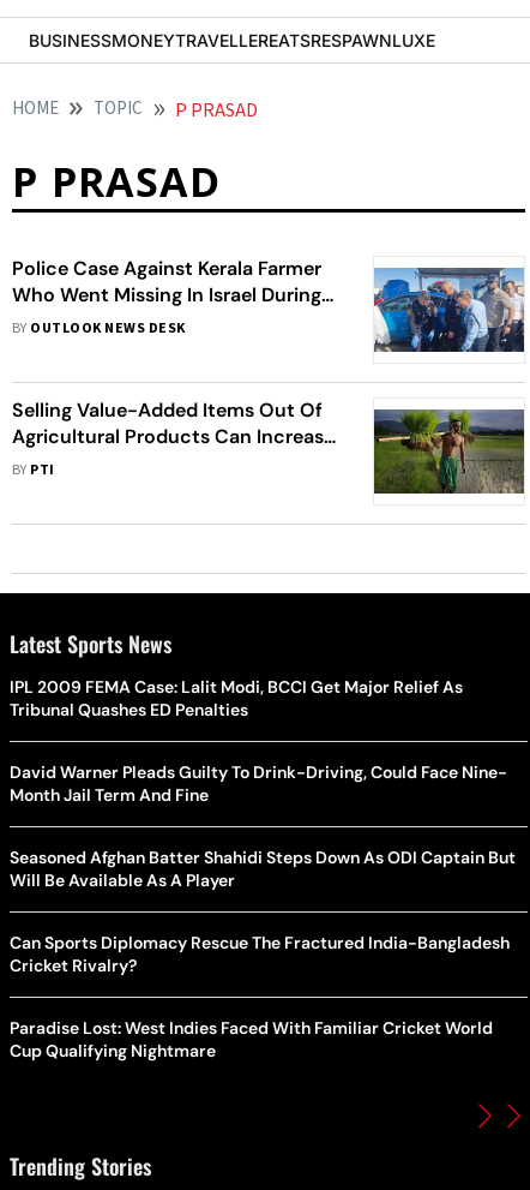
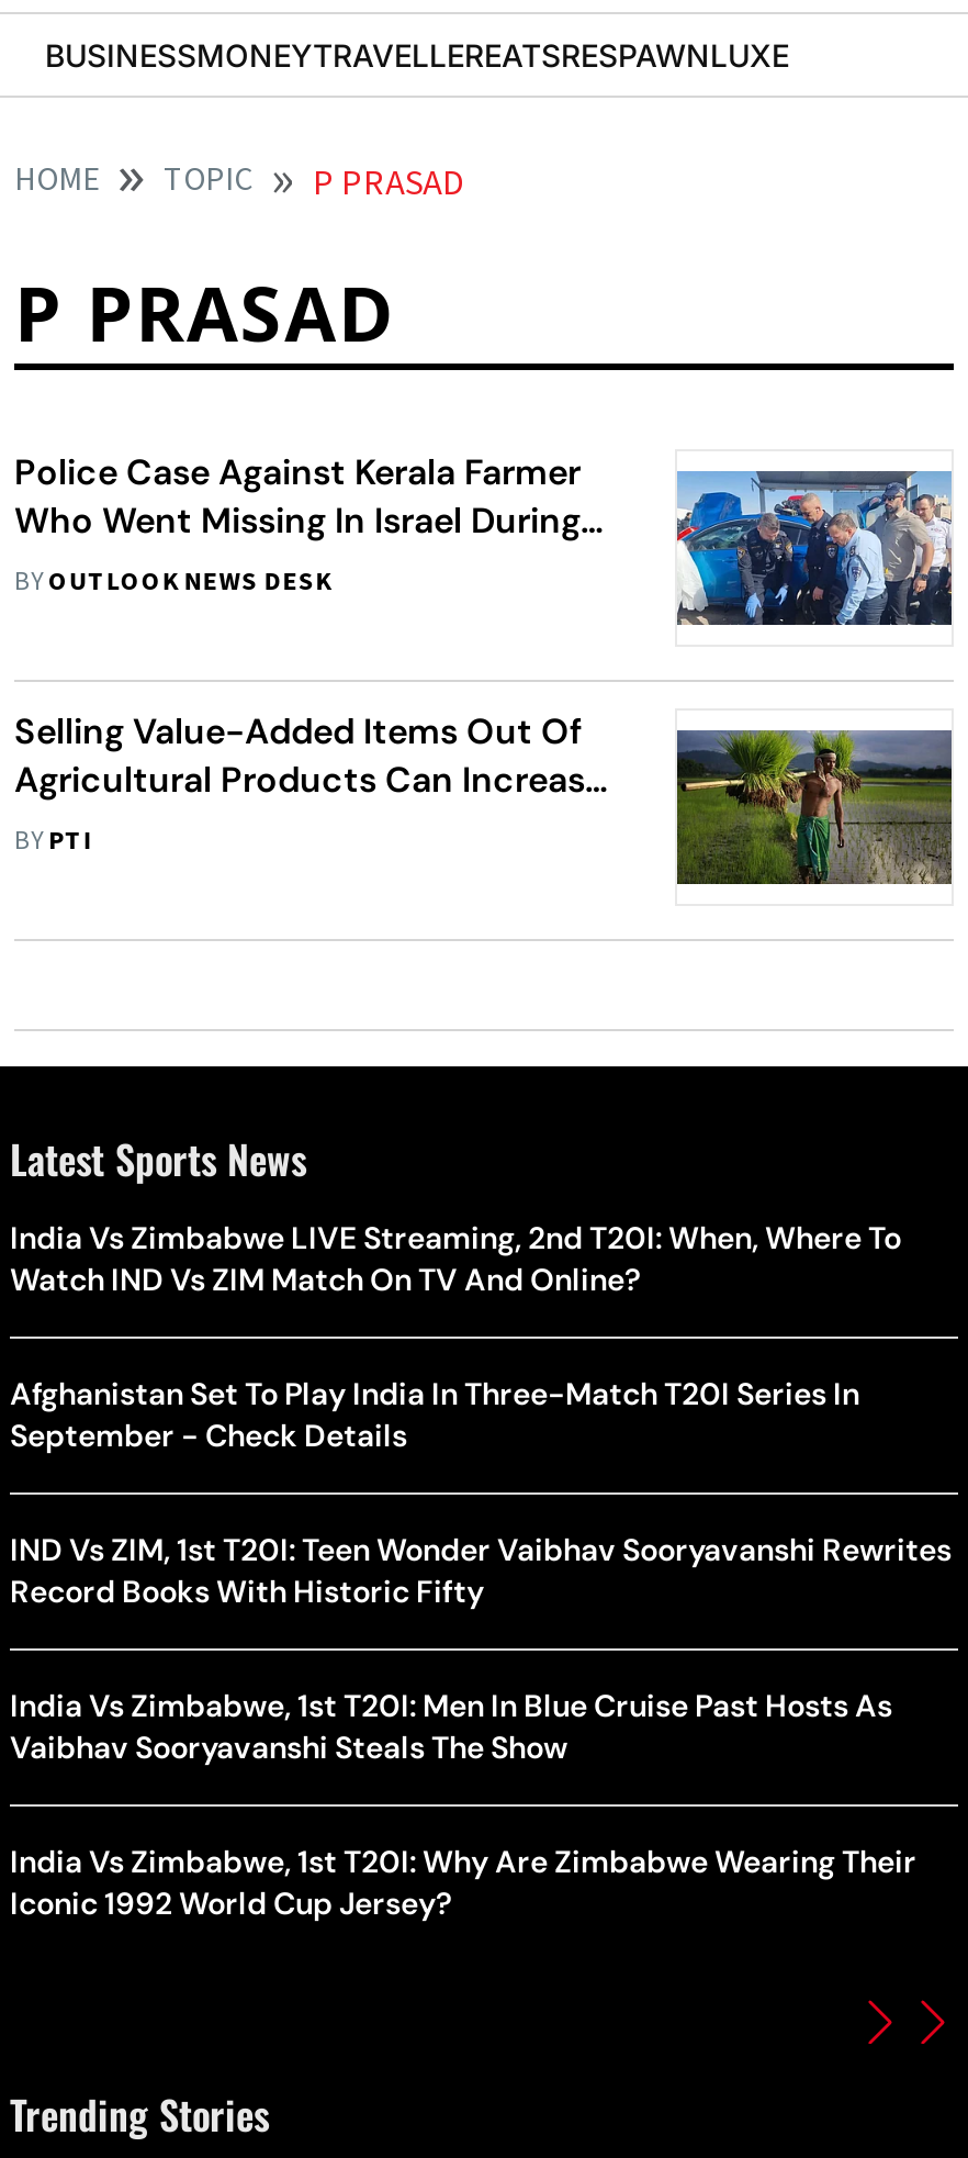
- IPL 2009 FEMA Case: Lalit Modi, BCCI Get Major Relief As
- Tribunal Quashes ED Penalties
+ India Vs Zimbabwe LIVE Streaming, 2nd T20I: When, Where To
+ Watch IND Vs ZIM Match On TV And Online?

- David Warner Pleads Guilty To Drink-Driving, Could Face Nine-
- Month Jail Term And Fine
+ Afghanistan Set To Play India In Three-Match T20I Series In
+ September - Check Details

- Seasoned Afghan Batter Shahidi Steps Down As ODI Captain But
- Will Be Available As A Player
+ IND Vs ZIM, 1st T20I: Teen Wonder Vaibhav Sooryavanshi Rewrites
+ Record Books With Historic Fifty

- Can Sports Diplomacy Rescue The Fractured India-Bangladesh
- Cricket Rivalry?
+ India Vs Zimbabwe, 1st T20I: Men In Blue Cruise Past Hosts As
+ Vaibhav Sooryavanshi Steals The Show

- Paradise Lost: West Indies Faced With Familiar Cricket World
- Cup Qualifying Nightmare
+ India Vs Zimbabwe, 1st T20I: Why Are Zimbabwe Wearing Their
+ Iconic 1992 World Cup Jersey?
